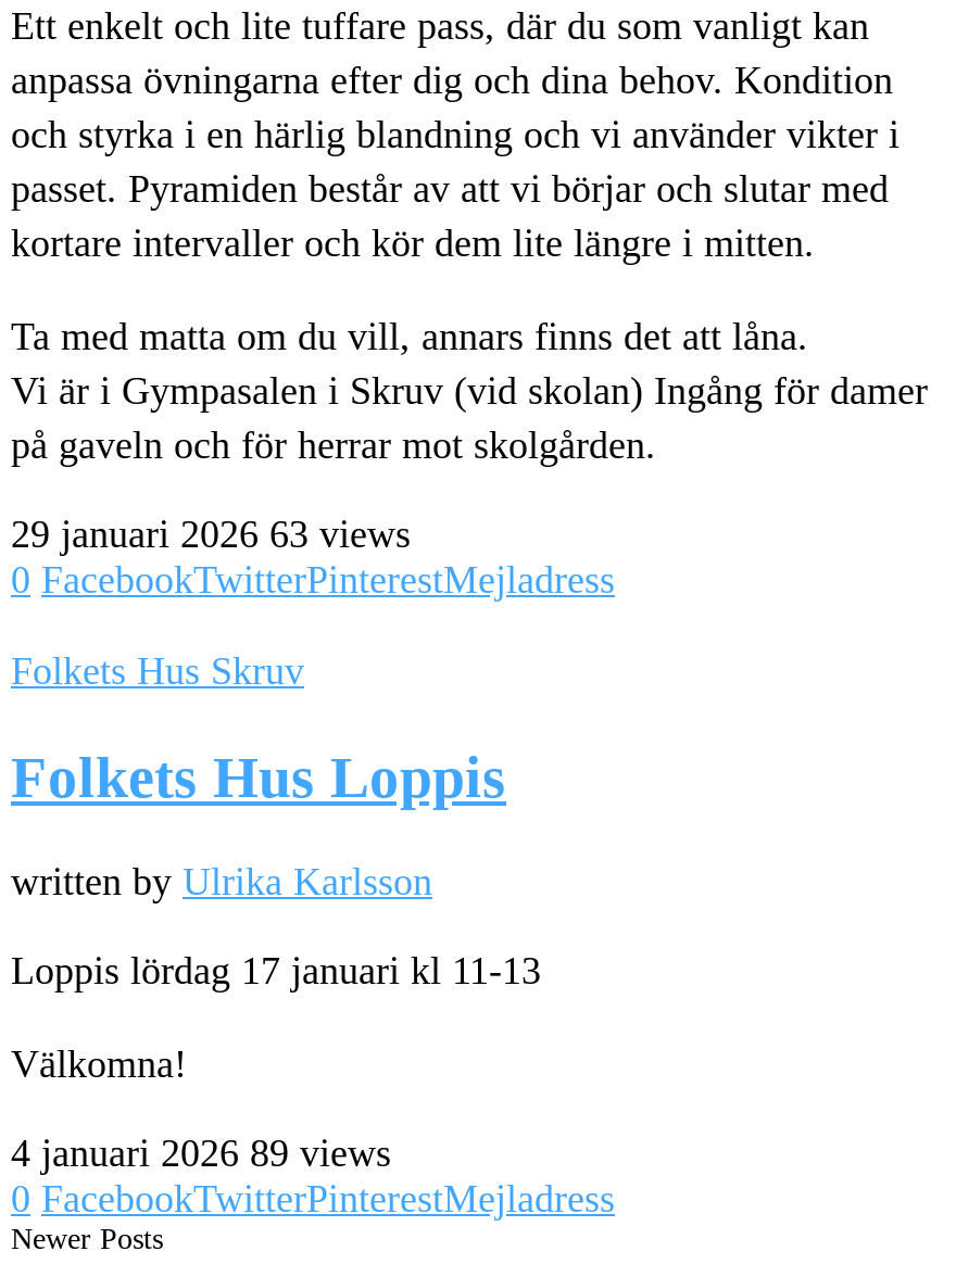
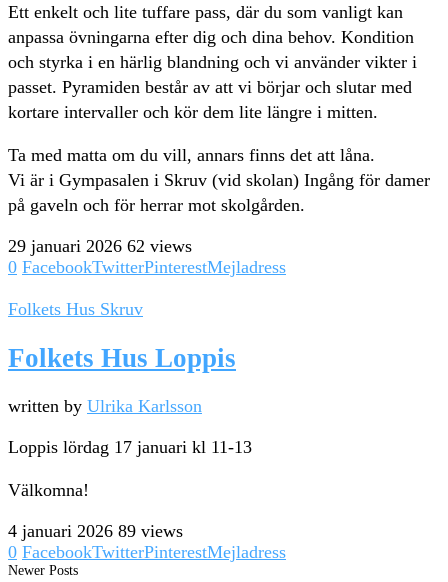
- 29 januari 2026 63 views
+ 29 januari 2026 62 views
